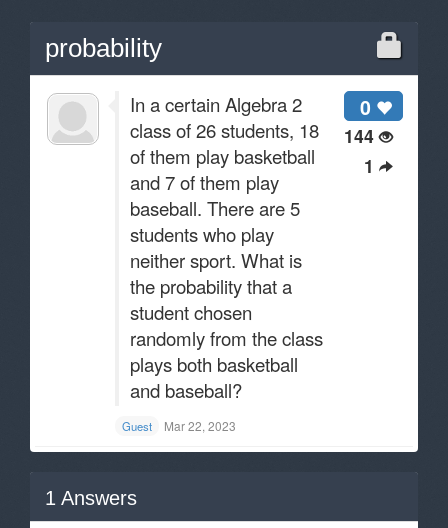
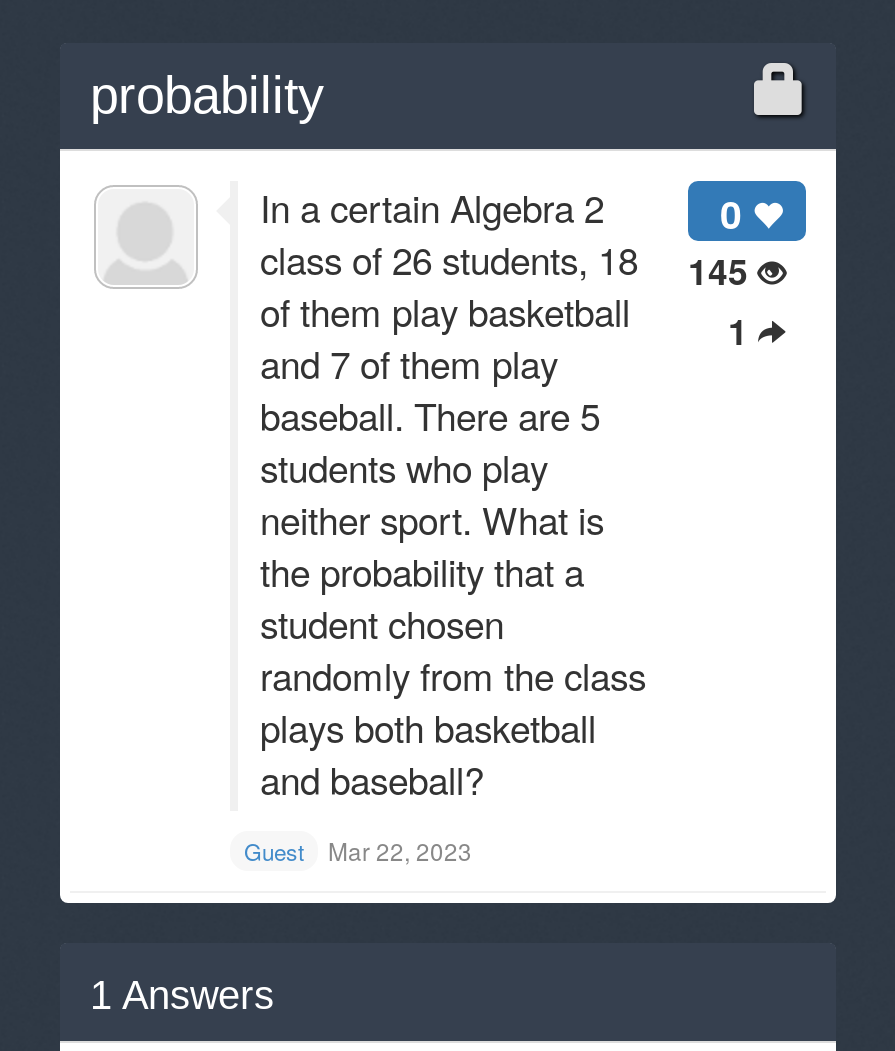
- class of 26 students, 18 144
+ class of 26 students, 18 145
